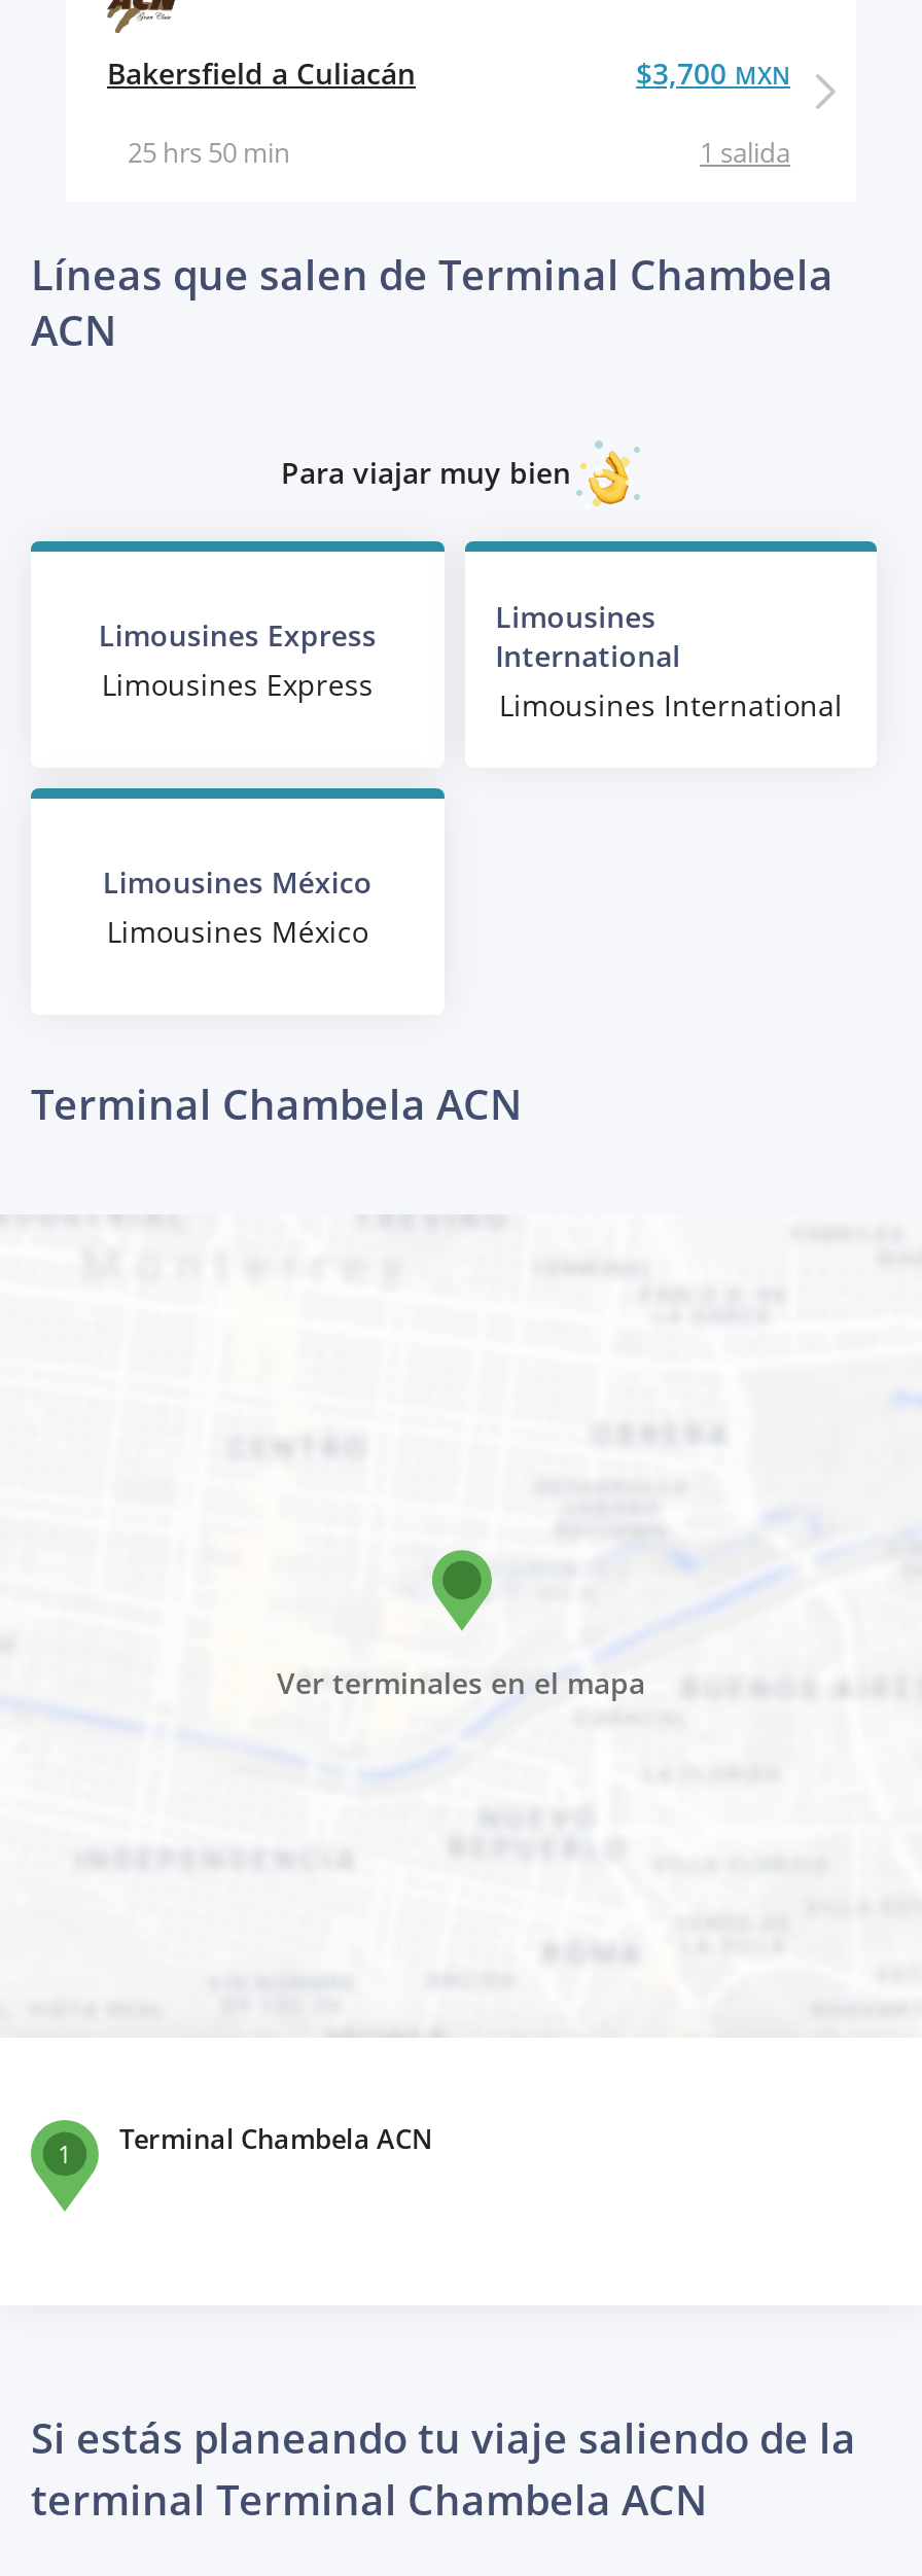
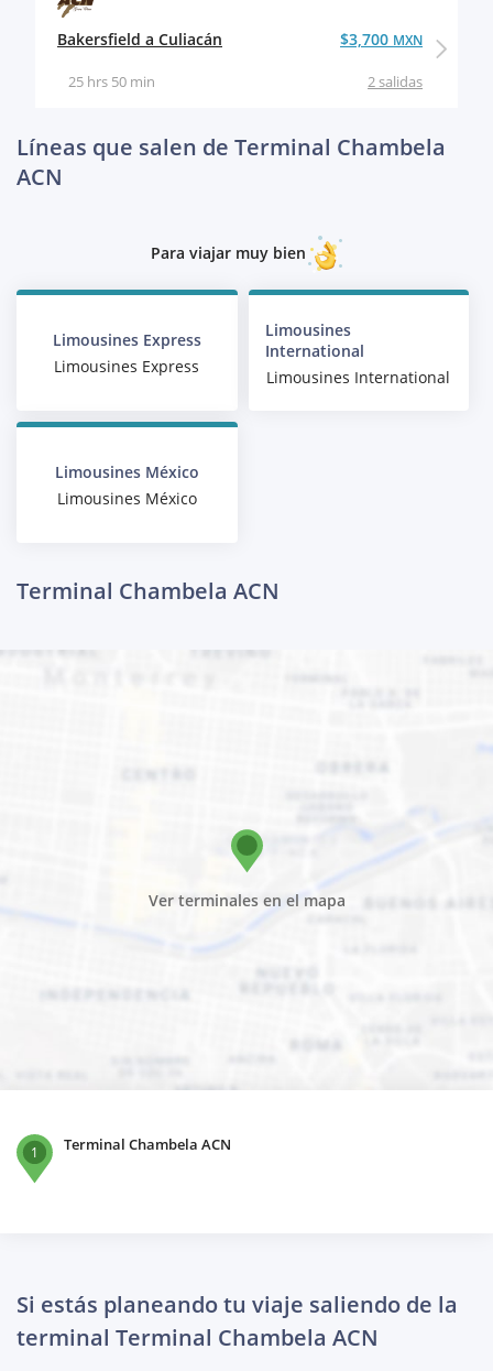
- 1 salida
+ 2 salidas
